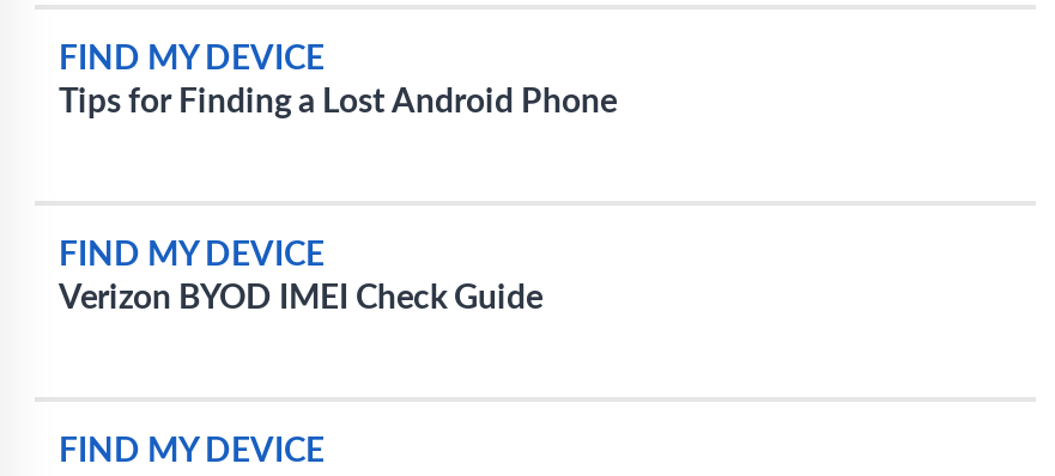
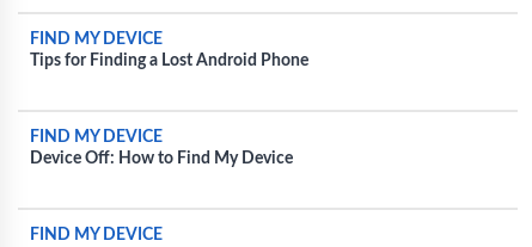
- Verizon BYOD IMEI Check Guide
+ Device Off: How to Find My Device
